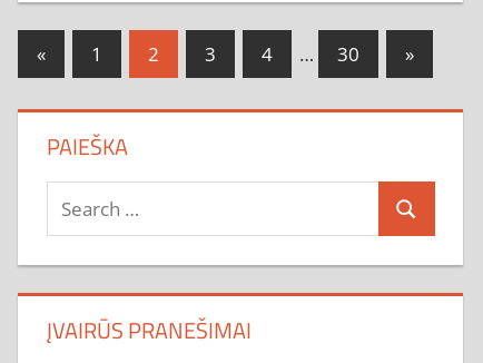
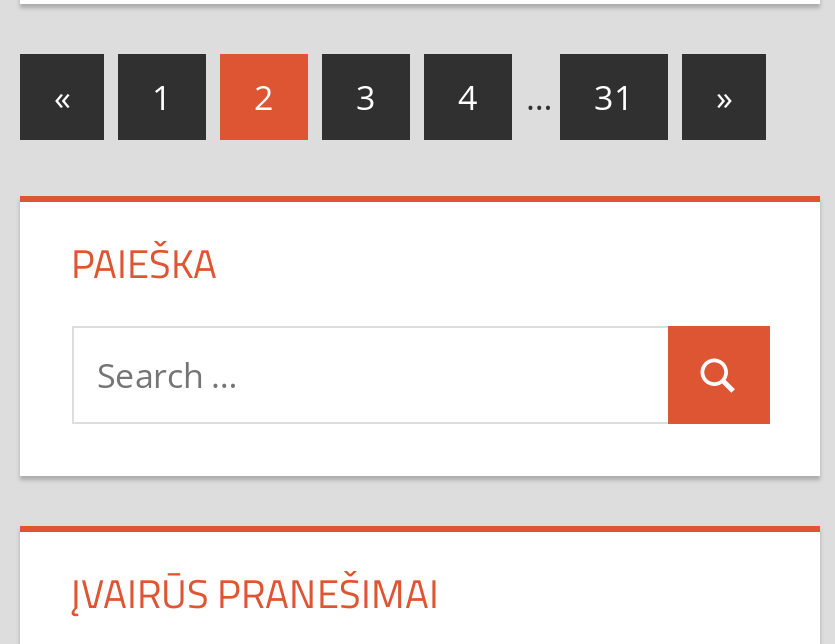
- 30
+ 31
